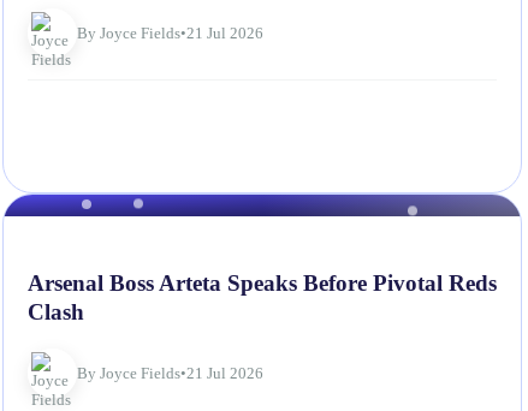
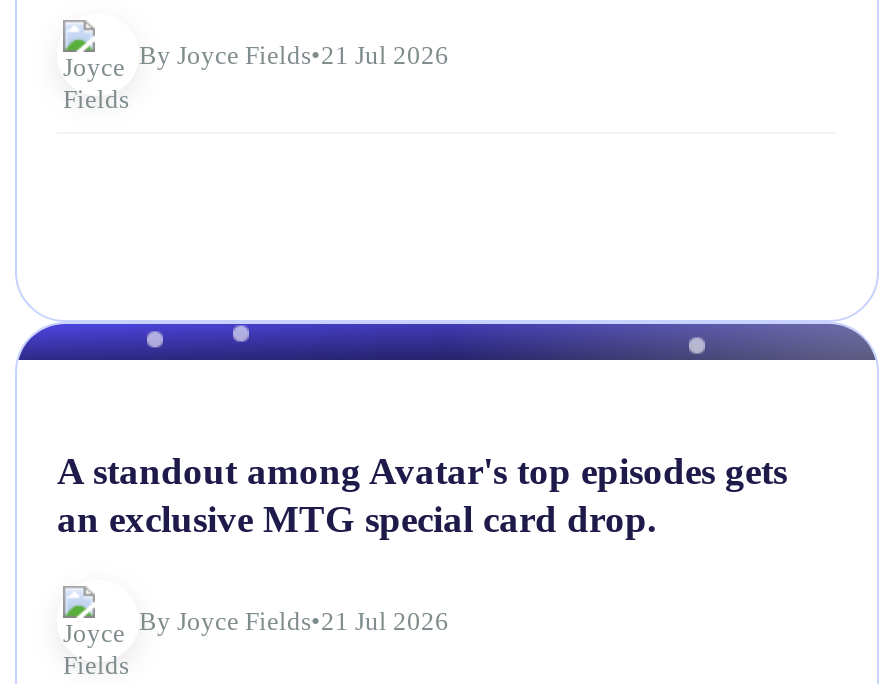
- Arsenal Boss Arteta Speaks Before Pivotal Reds
- Clash
+ A standout among Avatar's top episodes gets
+ an exclusive MTG special card drop.
